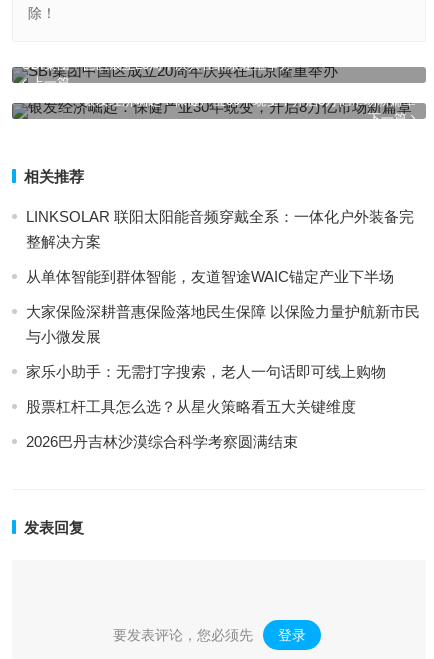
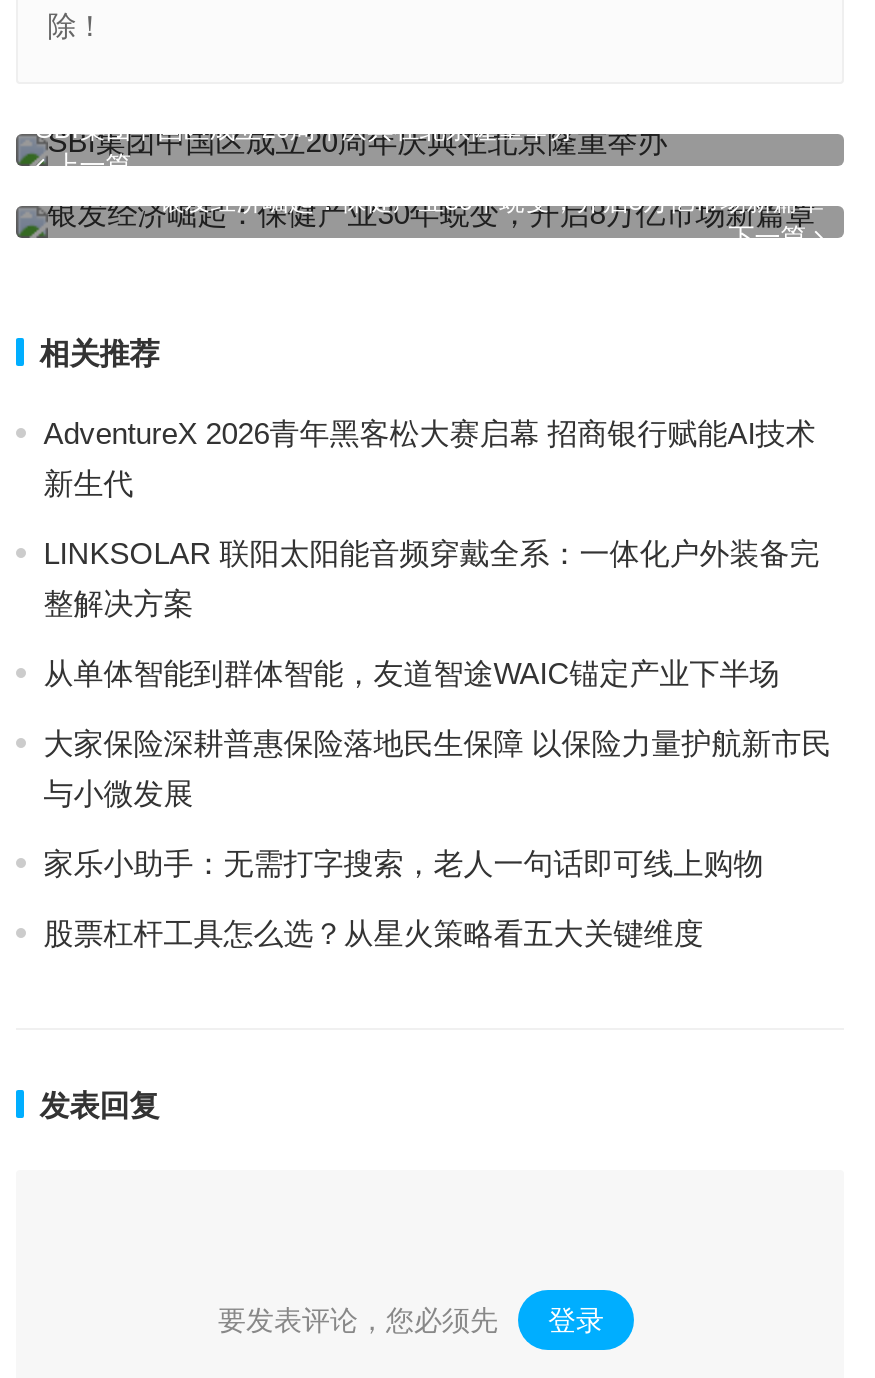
+ AdventureX 2026青年黑客松大赛启幕 招商银行赋能AI技术
+ 新生代

moved down: LINKSOLAR 联阳太阳能音频穿戴全系：一体化户外装备完 | 整解决方案 | 从单体智能到群体智能，友道智途WAIC锚定产业下半场 | 大家保险深耕普惠保险落地民生保障 以保险力量护航新市民 | 与小微发展 | 家乐小助手：无需打字搜索，老人一句话即可线上购物 | 股票杠杆工具怎么选？从星火策略看五大关键维度

- 2026巴丹吉林沙漠综合科学考察圆满结束
